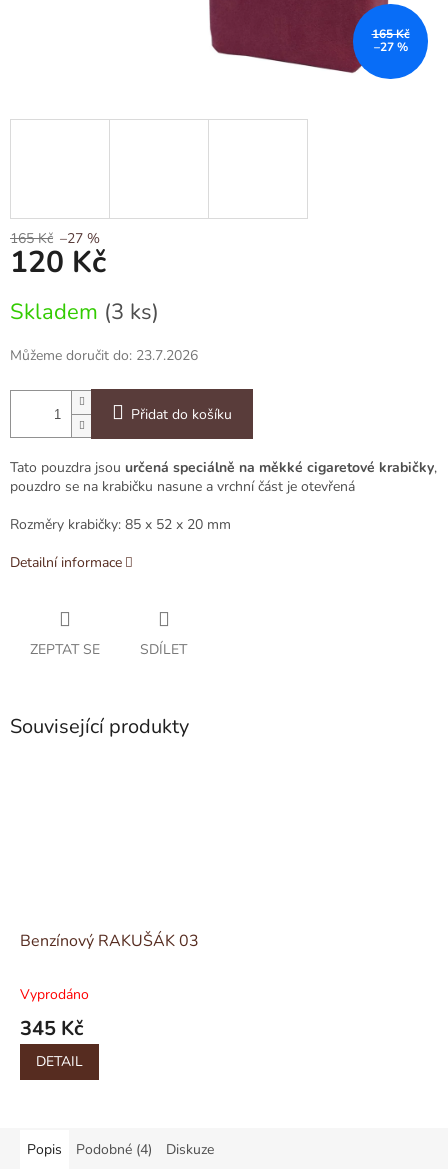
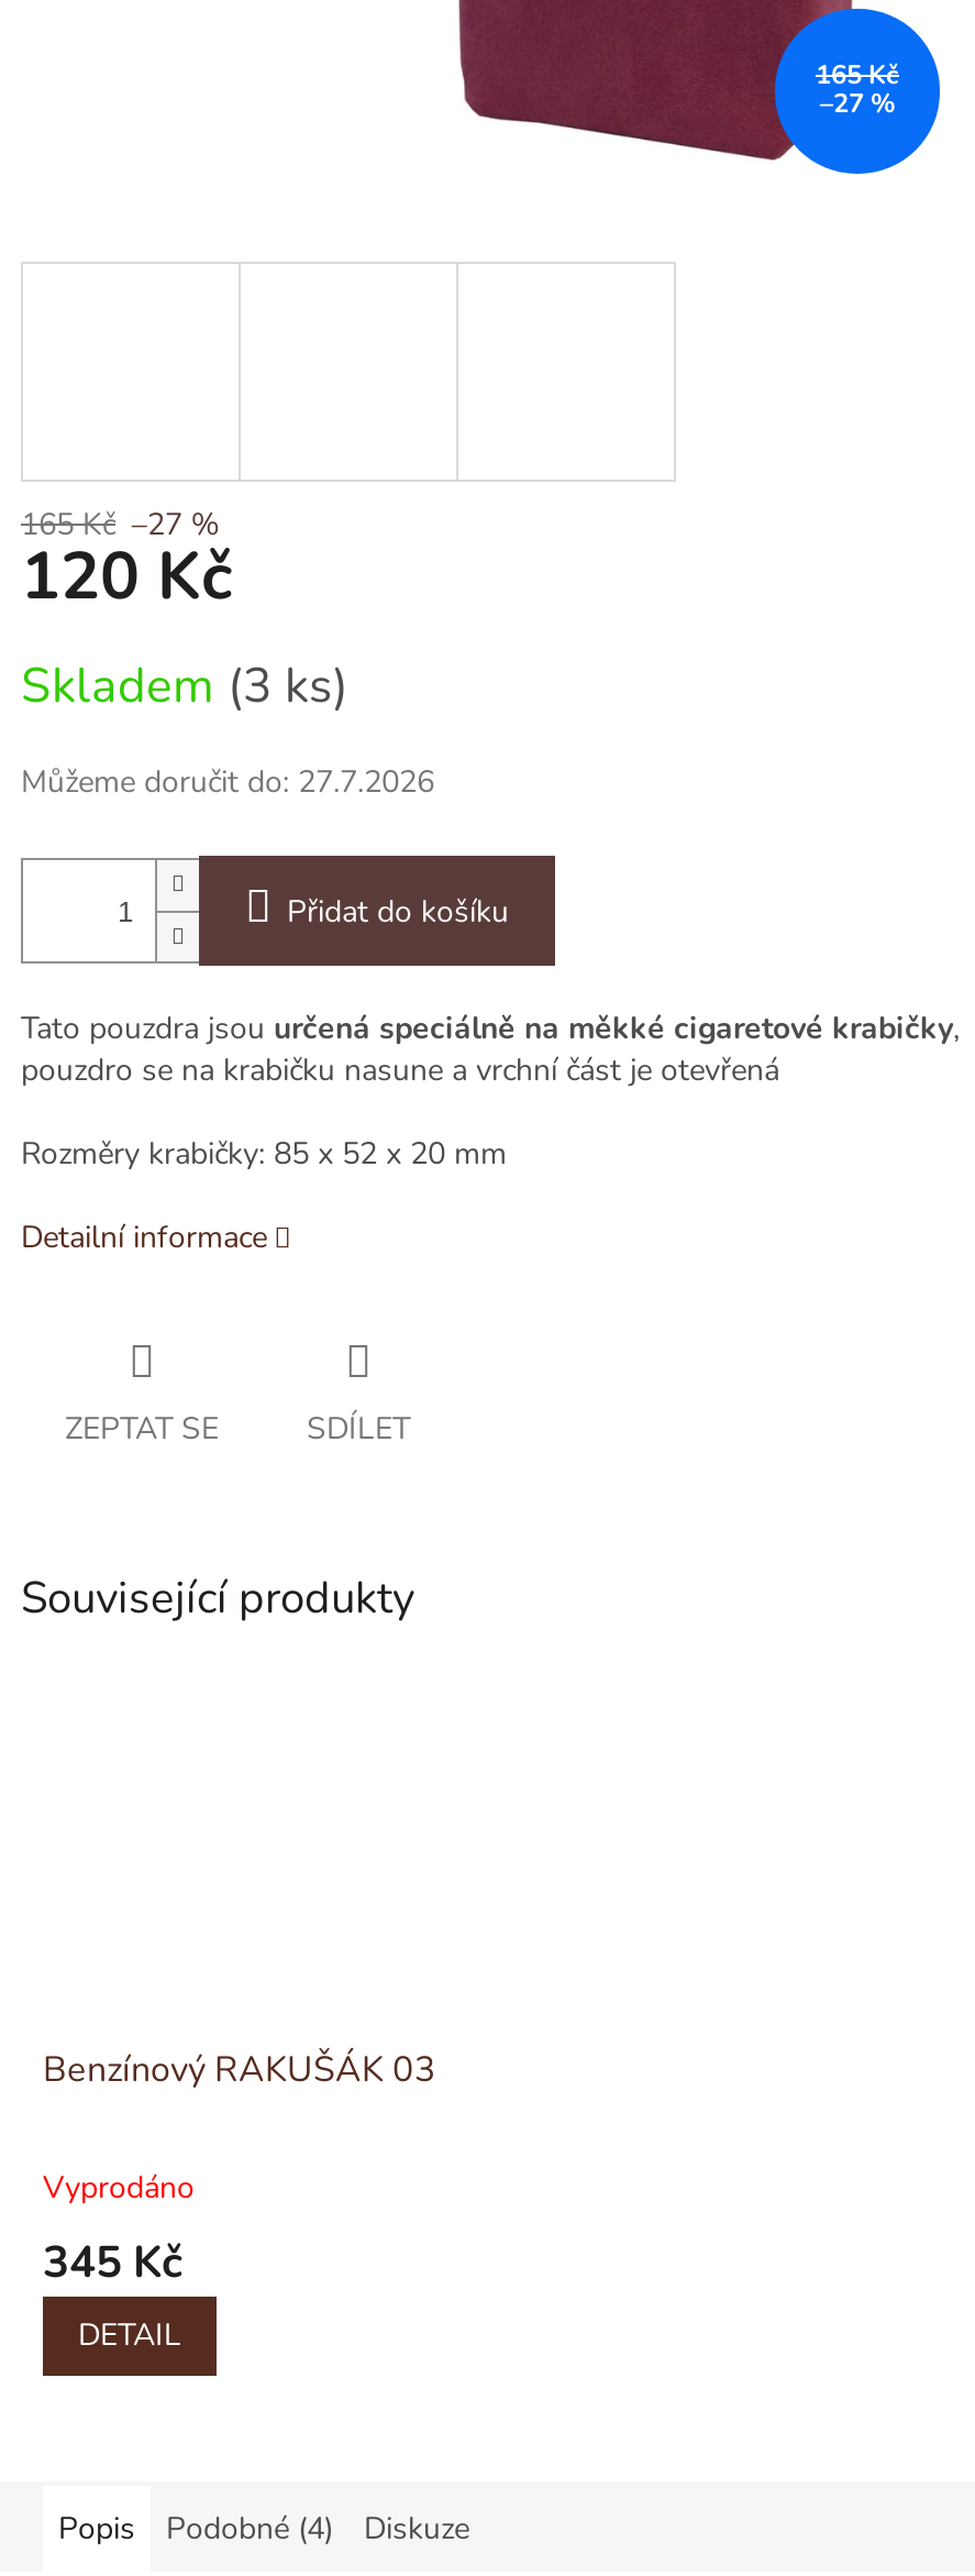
- Můžeme doručit do: 23.7.2026
+ Můžeme doručit do: 27.7.2026
